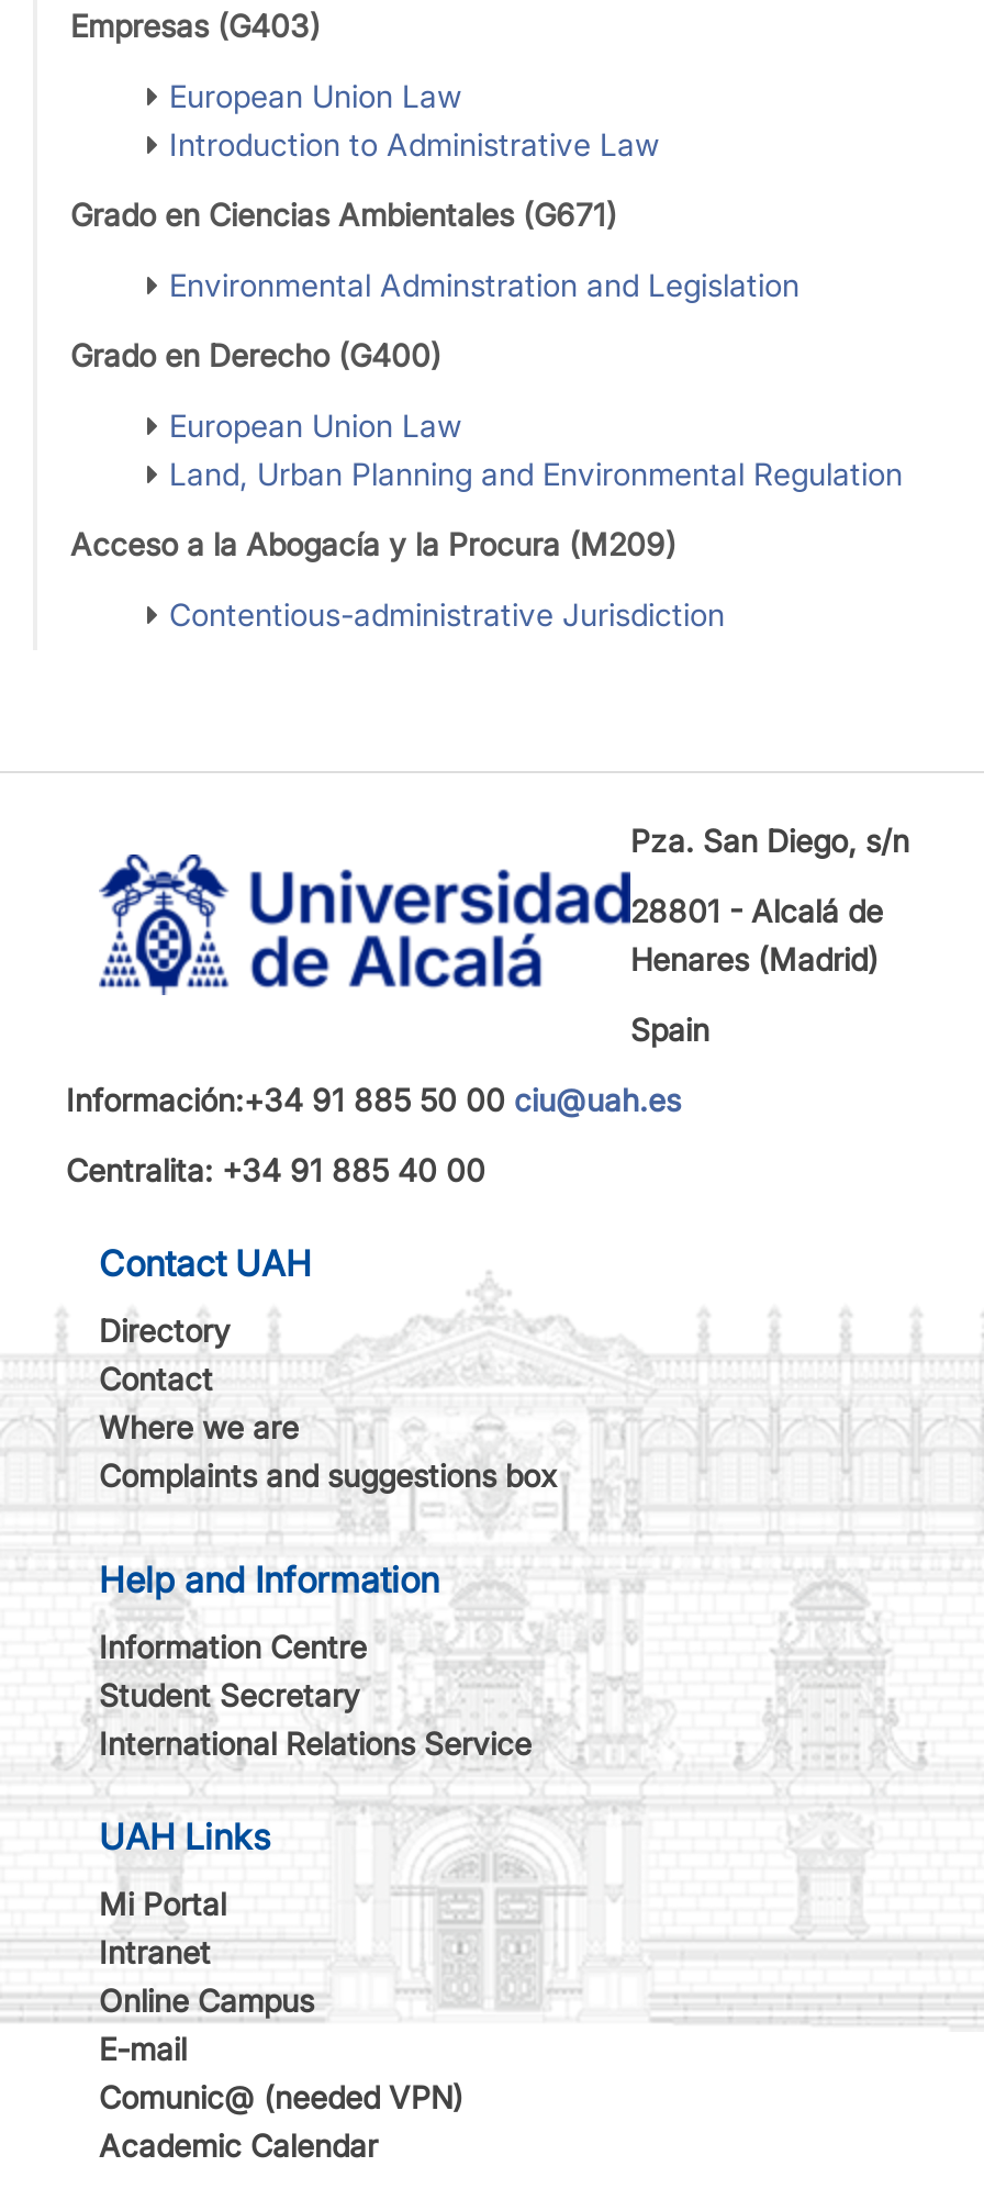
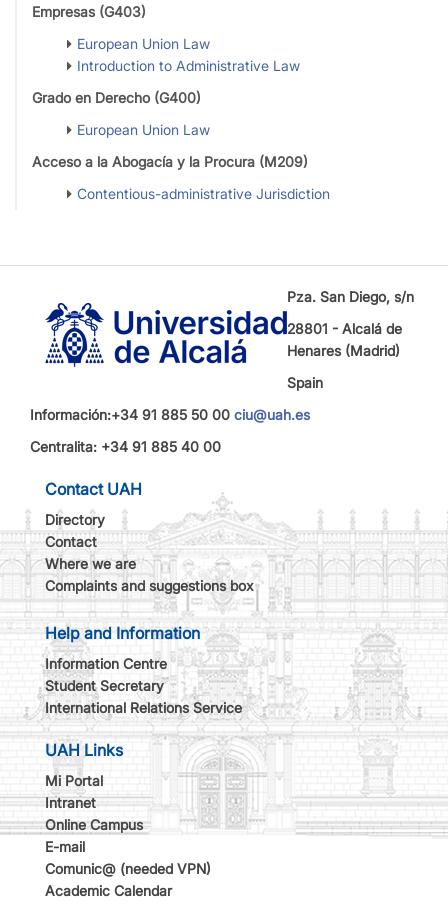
- Grado en Ciencias Ambientales (G671)
- Environmental Adminstration and Legislation

- Land, Urban Planning and Environmental Regulation
